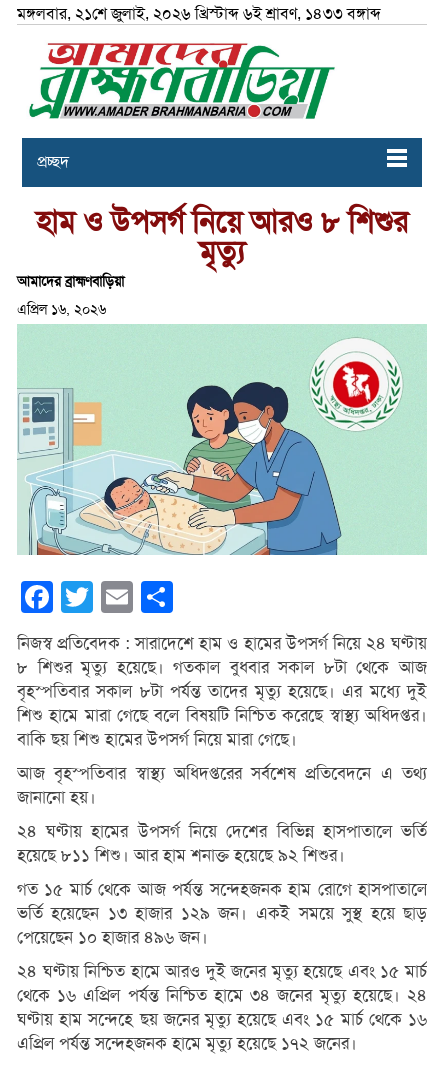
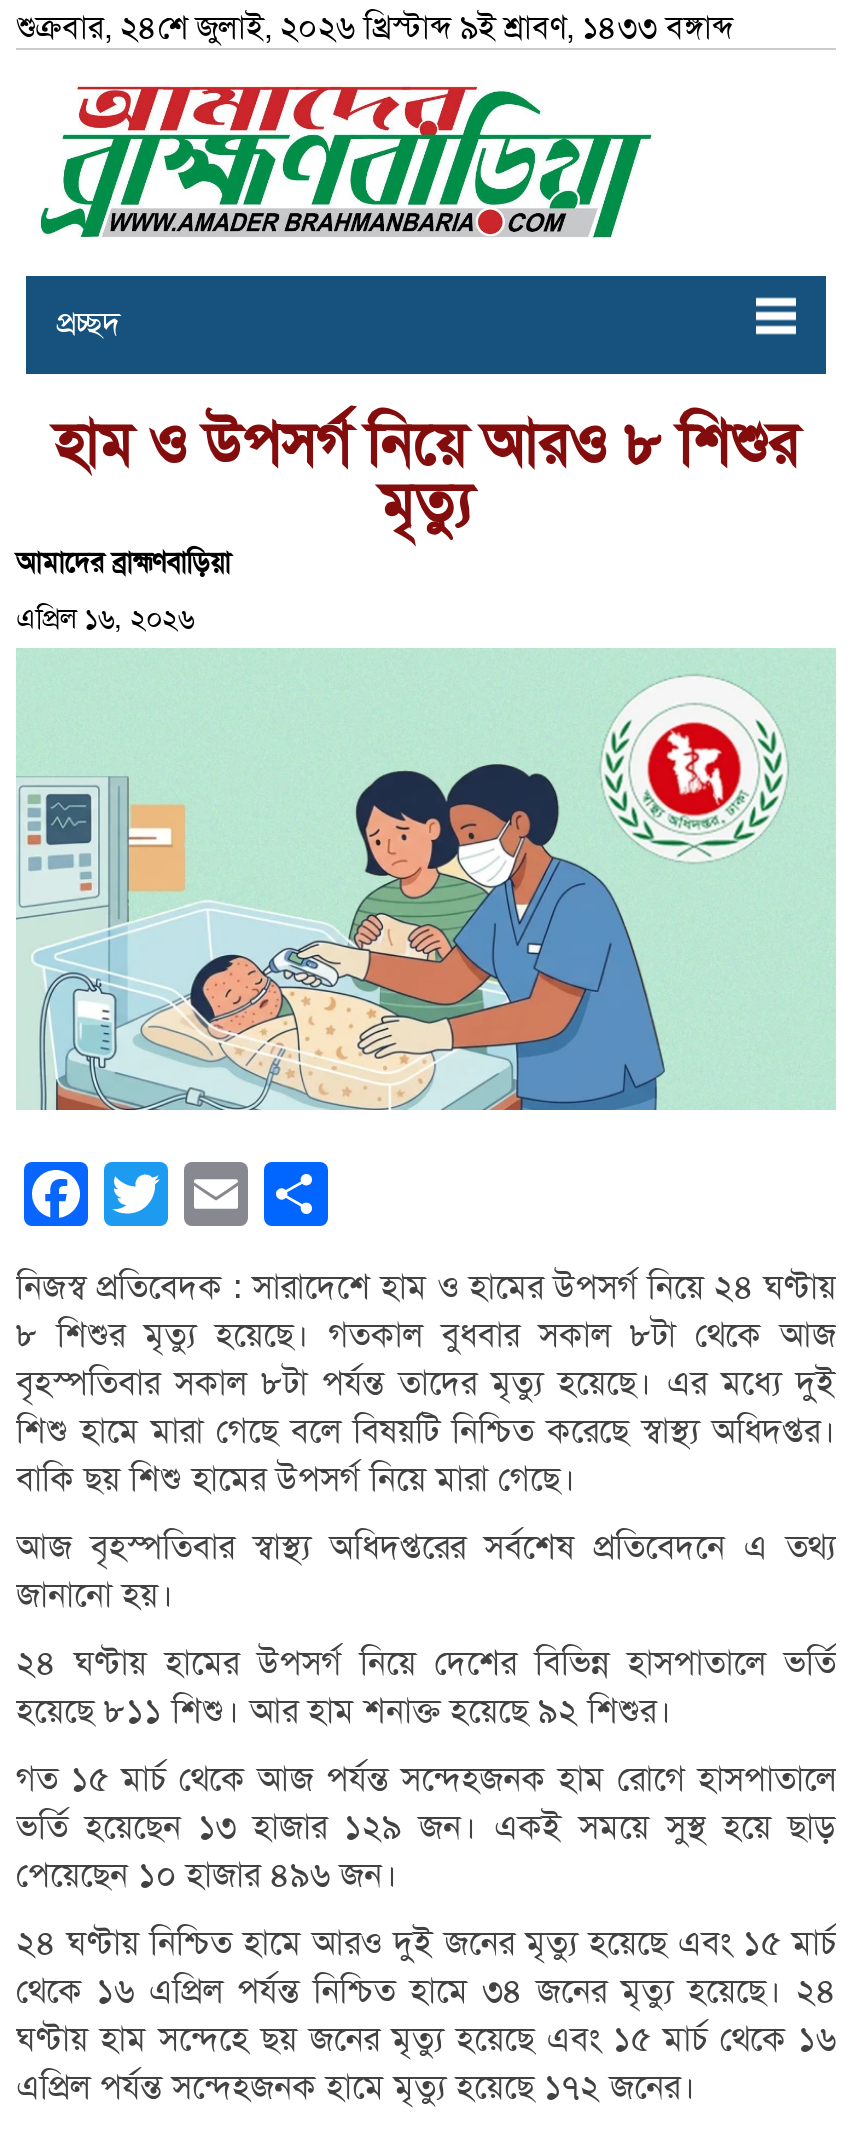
- মঙ্গলবার, ২১শে জুলাই, ২০২৬ খ্রিস্টাব্দ ৬ই শ্রাবণ, ১৪৩৩ বঙ্গাব্দ
+ শুক্রবার, ২৪শে জুলাই, ২০২৬ খ্রিস্টাব্দ ৯ই শ্রাবণ, ১৪৩৩ বঙ্গাব্দ
